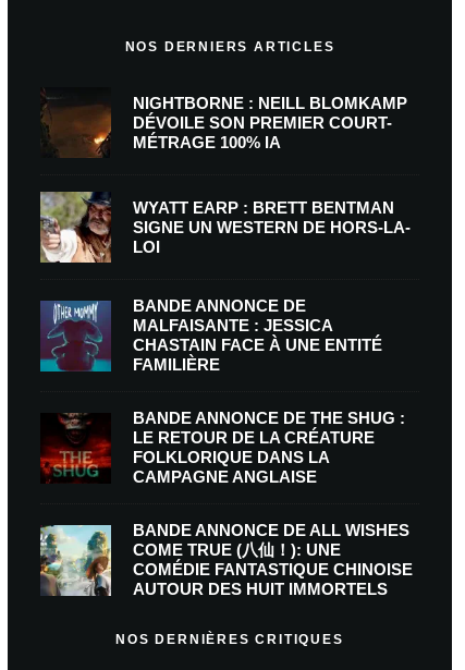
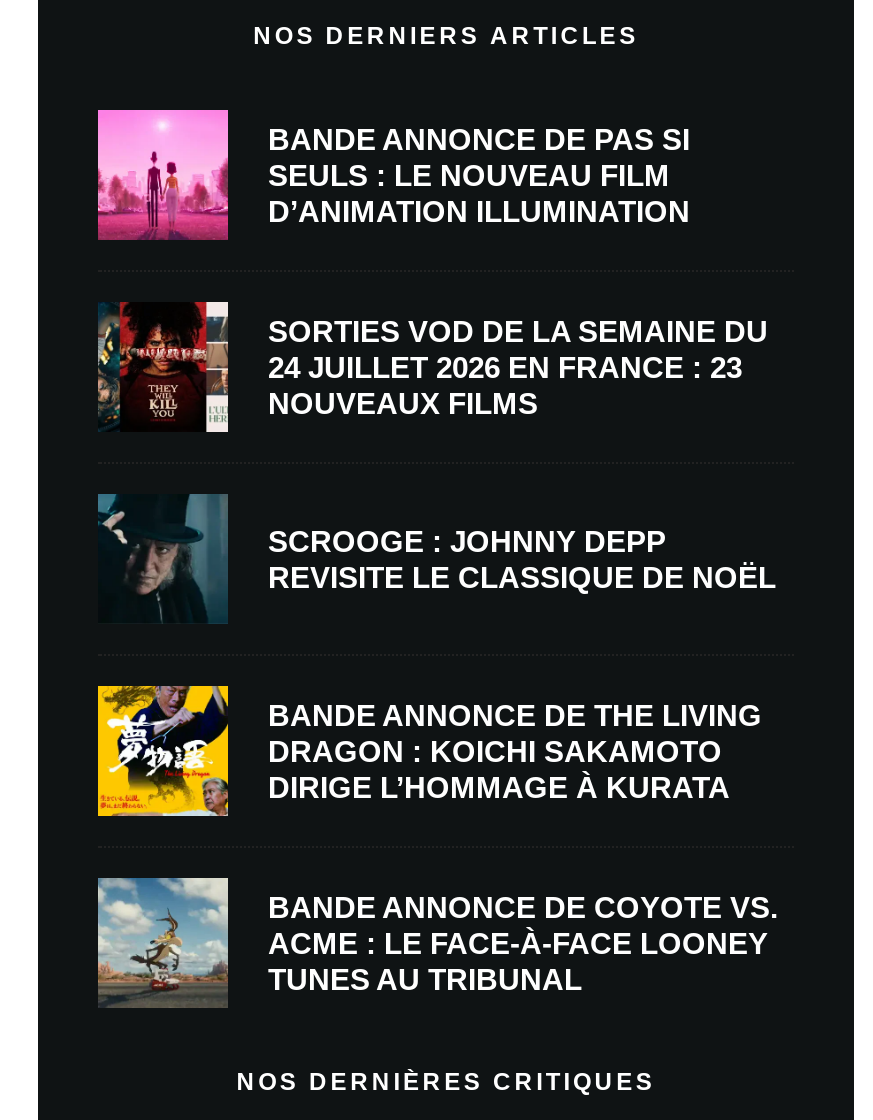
- [image]
- NIGHTBORNE : NEILL BLOMKAMP
- DÉVOILE SON PREMIER COURT-
- MÉTRAGE 100% IA
+ [image]
+ BANDE ANNONCE DE PAS SI
+ SEULS : LE NOUVEAU FILM
+ D’ANIMATION ILLUMINATION

- [image]
- WYATT EARP : BRETT BENTMAN
- SIGNE UN WESTERN DE HORS-LA-
- LOI
+ [image]
+ SORTIES VOD DE LA SEMAINE DU
+ 24 JUILLET 2026 EN FRANCE : 23
+ NOUVEAUX FILMS

- [image]
- BANDE ANNONCE DE
- MALFAISANTE : JESSICA
- CHASTAIN FACE À UNE ENTITÉ
- FAMILIÈRE
+ [image]
+ SCROOGE : JOHNNY DEPP
+ REVISITE LE CLASSIQUE DE NOËL

- [image]
- BANDE ANNONCE DE THE SHUG :
- LE RETOUR DE LA CRÉATURE
- FOLKLORIQUE DANS LA
- CAMPAGNE ANGLAISE
+ [image]
+ BANDE ANNONCE DE THE LIVING
+ DRAGON : KOICHI SAKAMOTO
+ DIRIGE L’HOMMAGE À KURATA

- [image]
- BANDE ANNONCE DE ALL WISHES
- COME TRUE (八仙！): UNE
- COMÉDIE FANTASTIQUE CHINOISE
- AUTOUR DES HUIT IMMORTELS
+ [image]
+ BANDE ANNONCE DE COYOTE VS.
+ ACME : LE FACE-À-FACE LOONEY
+ TUNES AU TRIBUNAL
